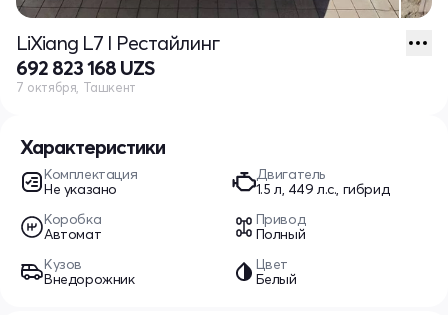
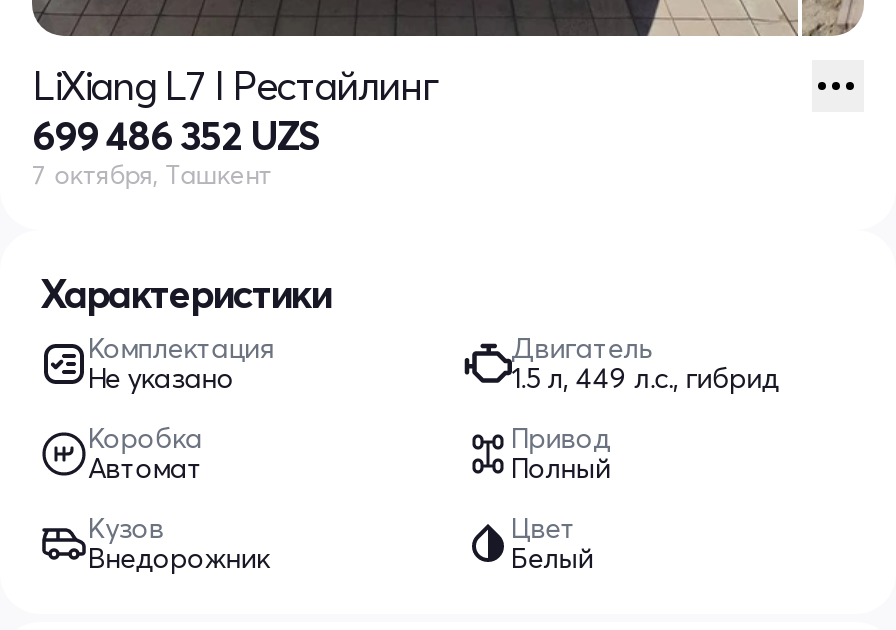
- 692 823 168 UZS
+ 699 486 352 UZS
